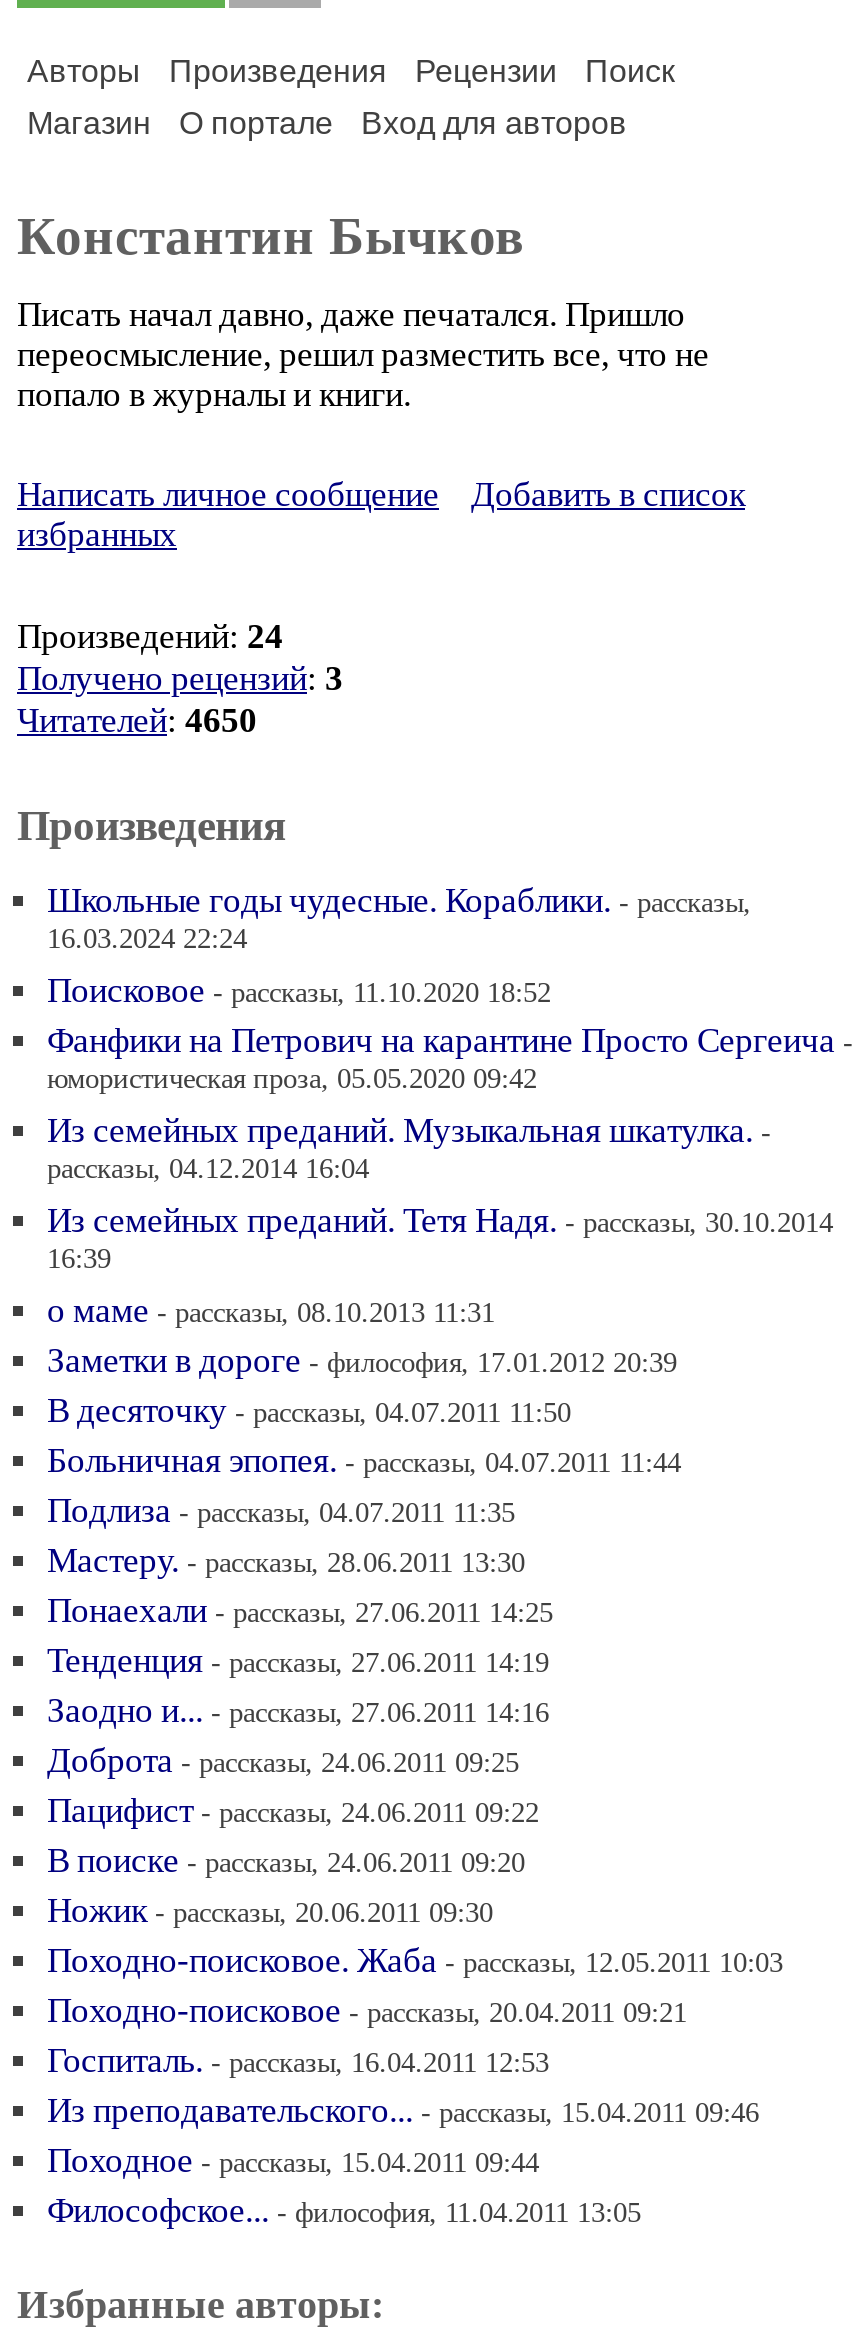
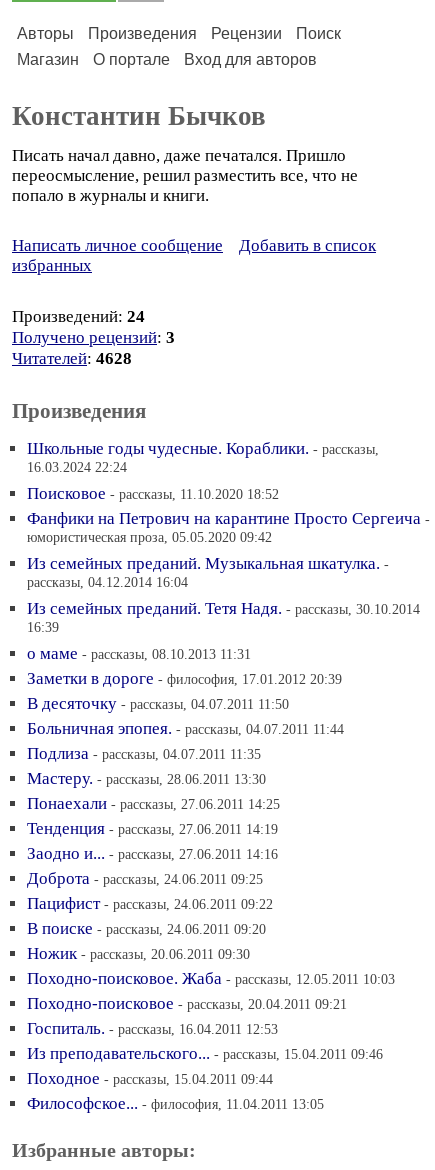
- Читателей: 4650
+ Читателей: 4628
